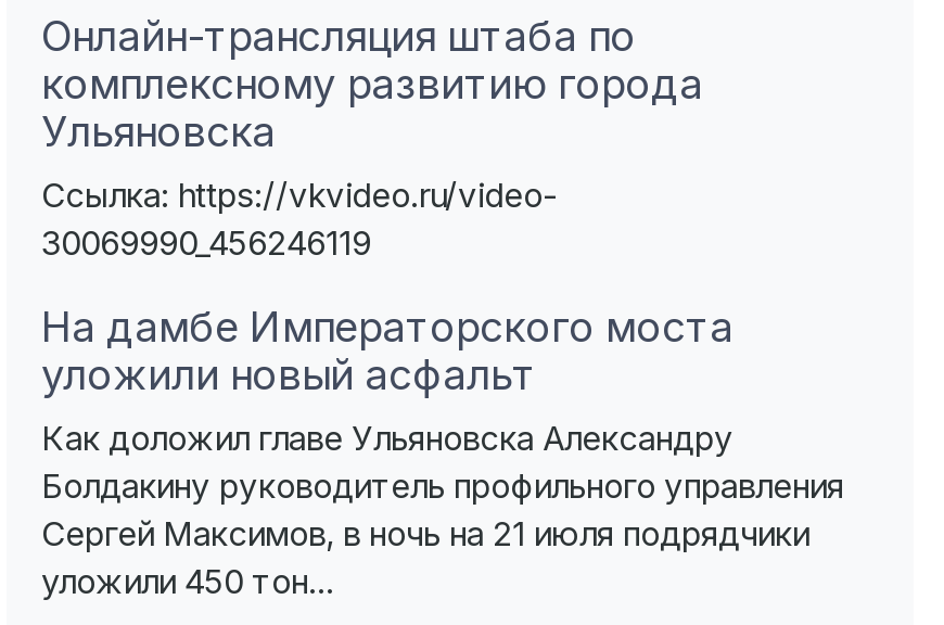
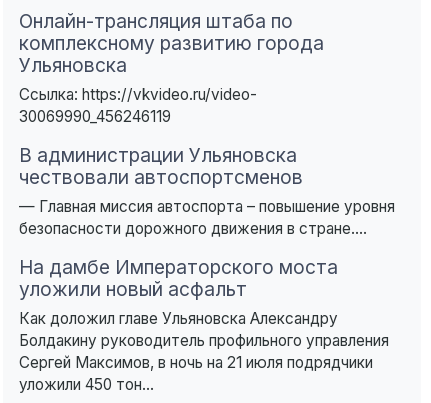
+ В администрации Ульяновска
+ чествовали автоспортсменов
+ — Главная миссия автоспорта – повышение уровня
+ безопасности дорожного движения в стране....
